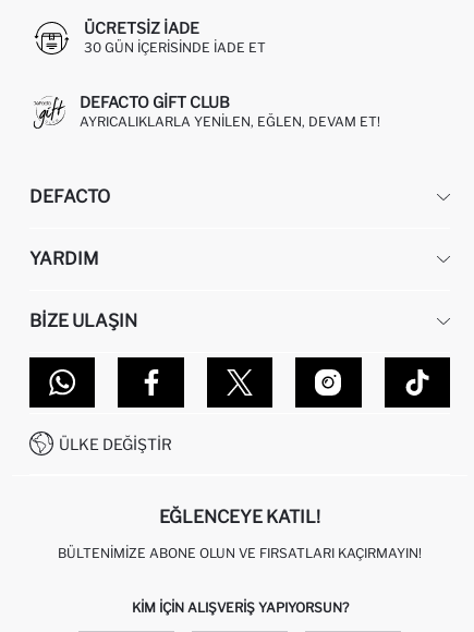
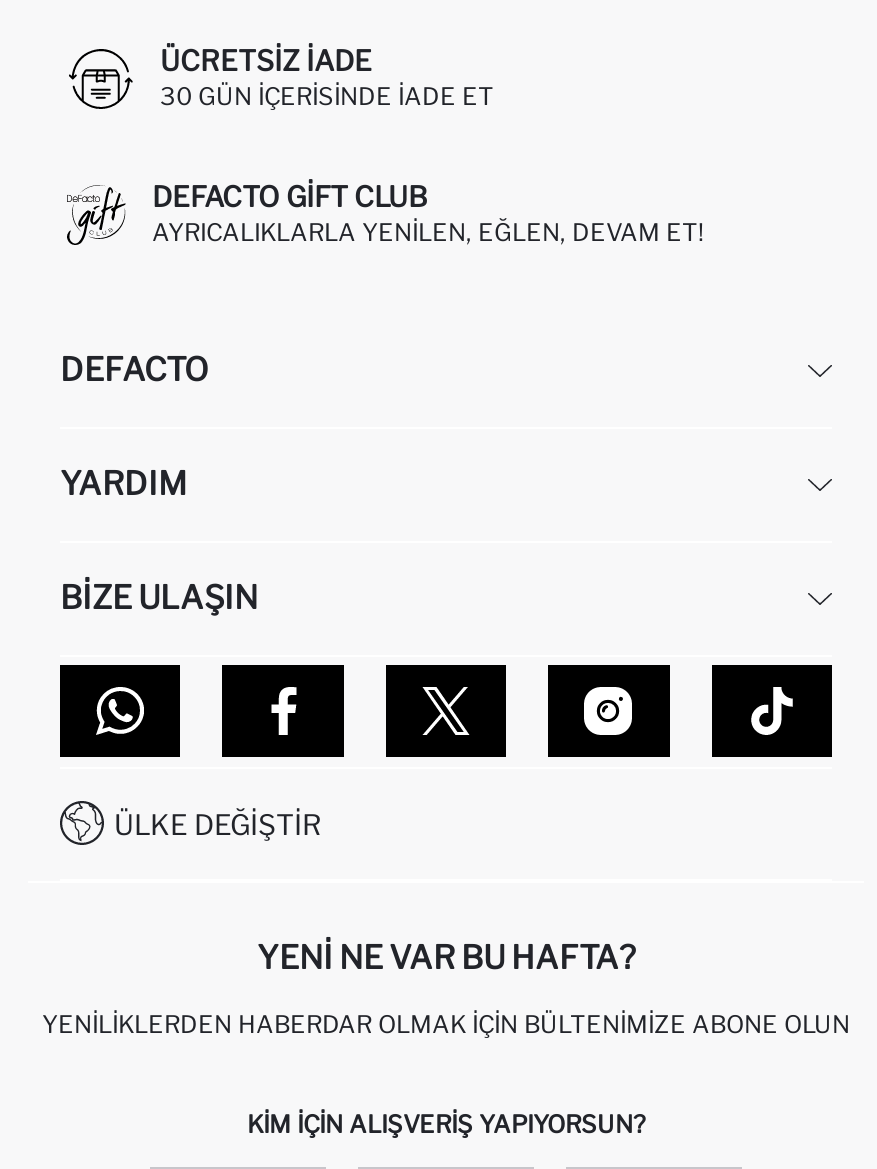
- EĞLENCEYE KATIL!
+ YENI NE VAR BU HAFTA?

- BÜLTENIMIZE ABONE OLUN VE FIRSATLARI KAÇIRMAYIN!
+ YENILIKLERDEN HABERDAR OLMAK İÇIN BÜLTENIMIZE ABONE OLUN
